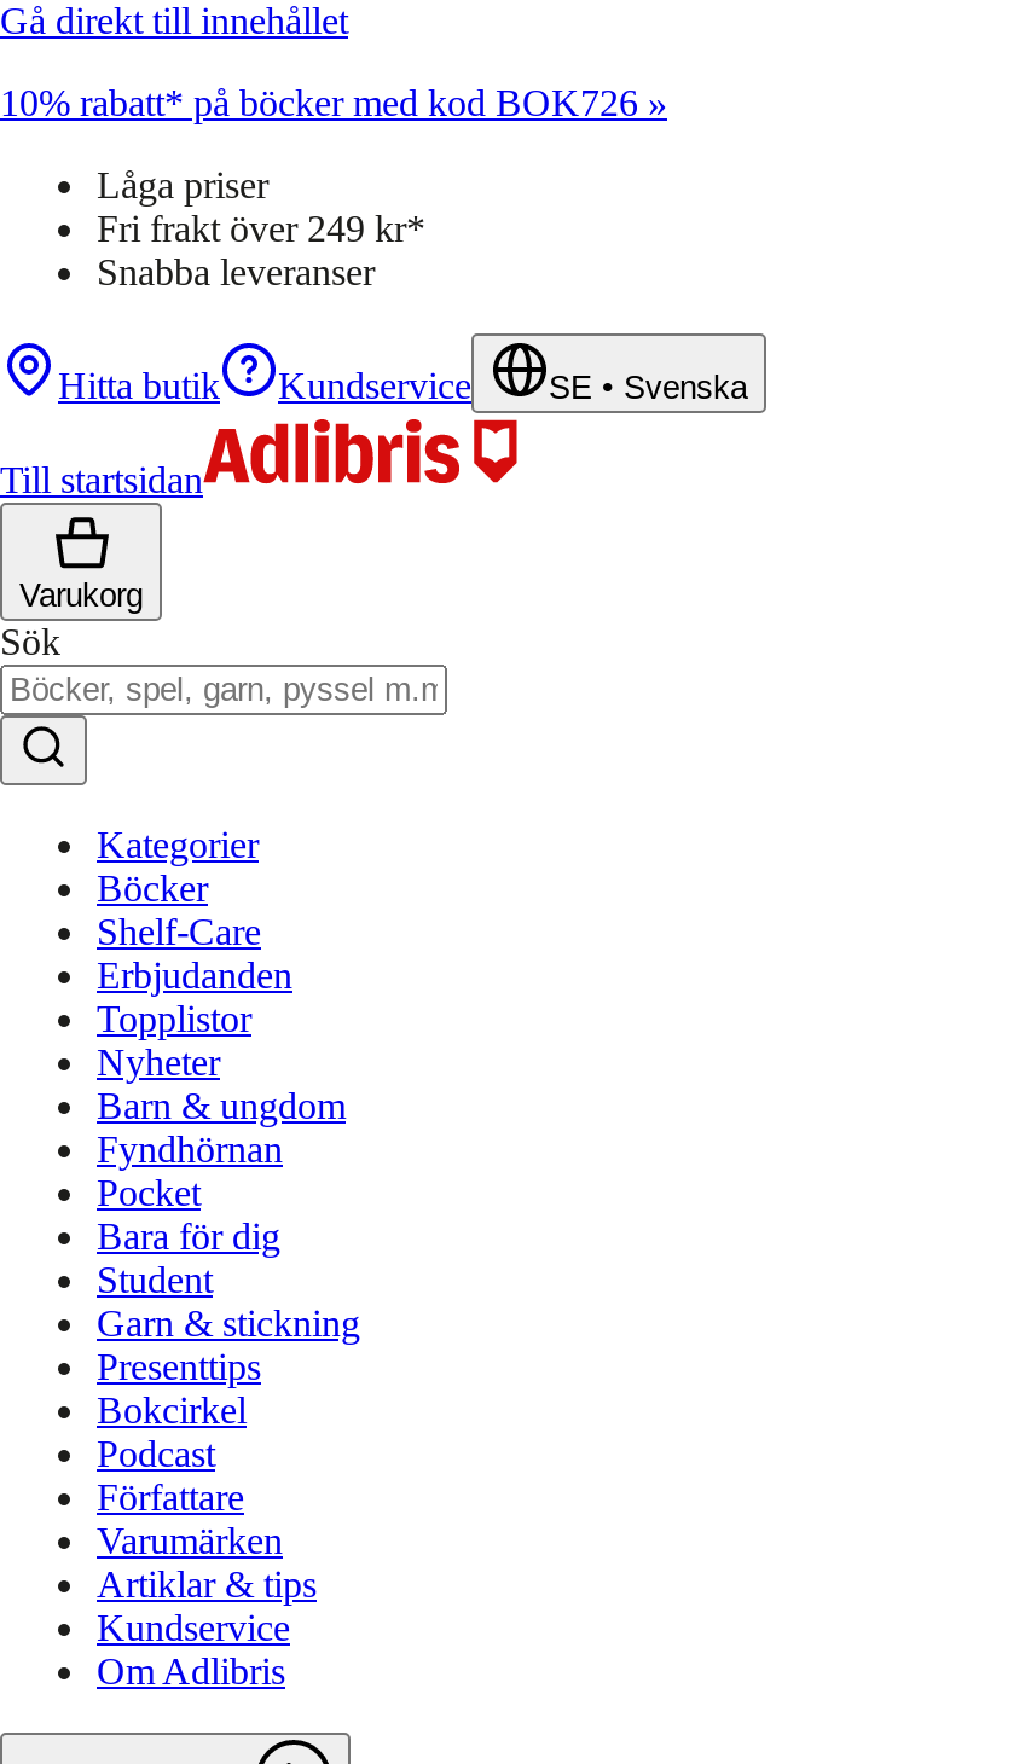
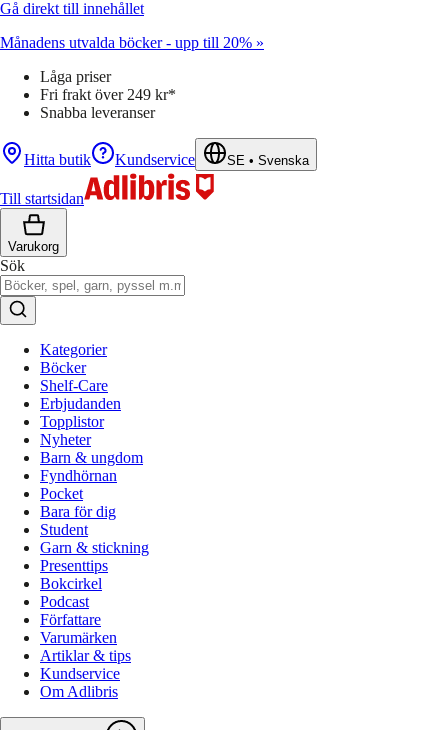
- 10% rabatt* på böcker med kod BOK726 »
+ Månadens utvalda böcker - upp till 20% »
